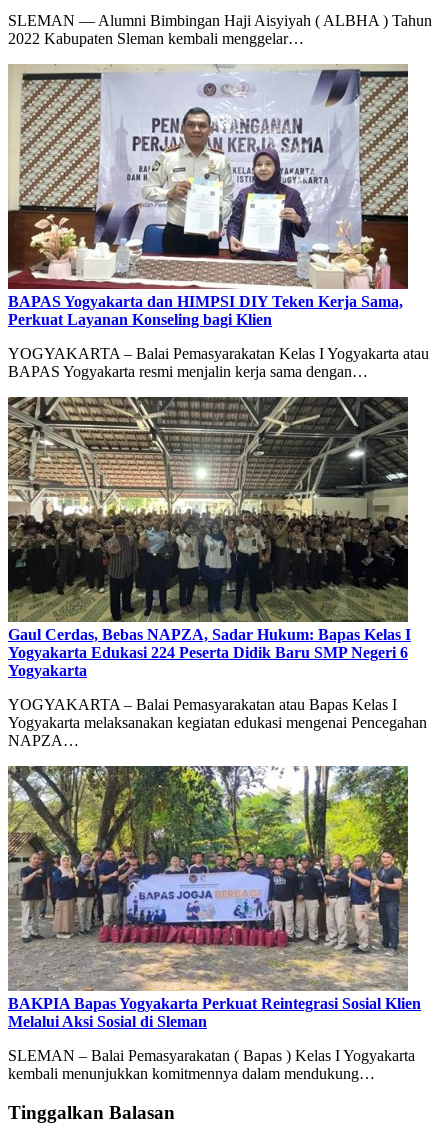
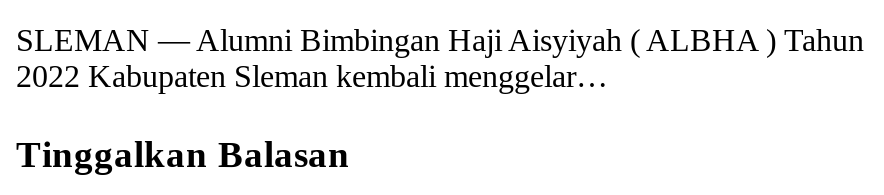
- [image]
- BAPAS Yogyakarta dan HIMPSI DIY Teken Kerja Sama,
- Perkuat Layanan Konseling bagi Klien
- YOGYAKARTA – Balai Pemasyarakatan Kelas I Yogyakarta atau
- BAPAS Yogyakarta resmi menjalin kerja sama dengan…

- [image]
- Gaul Cerdas, Bebas NAPZA, Sadar Hukum: Bapas Kelas I
- Yogyakarta Edukasi 224 Peserta Didik Baru SMP Negeri 6
- Yogyakarta
- YOGYAKARTA – Balai Pemasyarakatan atau Bapas Kelas I
- Yogyakarta melaksanakan kegiatan edukasi mengenai Pencegahan
- NAPZA…

- [image]
- BAKPIA Bapas Yogyakarta Perkuat Reintegrasi Sosial Klien
- Melalui Aksi Sosial di Sleman
- SLEMAN – Balai Pemasyarakatan ( Bapas ) Kelas I Yogyakarta
- kembali menunjukkan komitmennya dalam mendukung…
